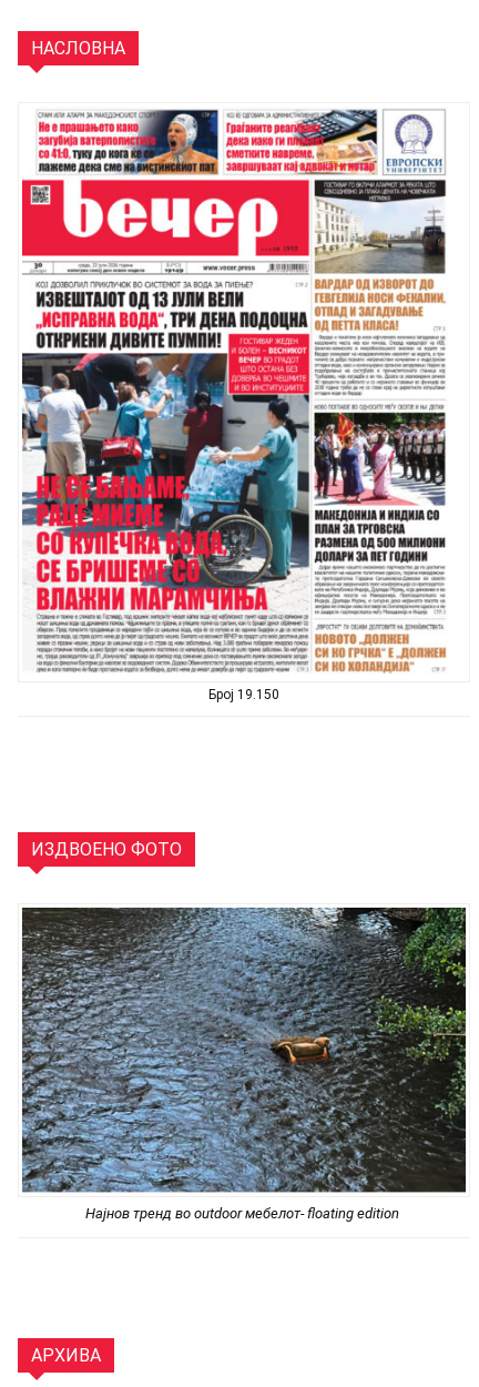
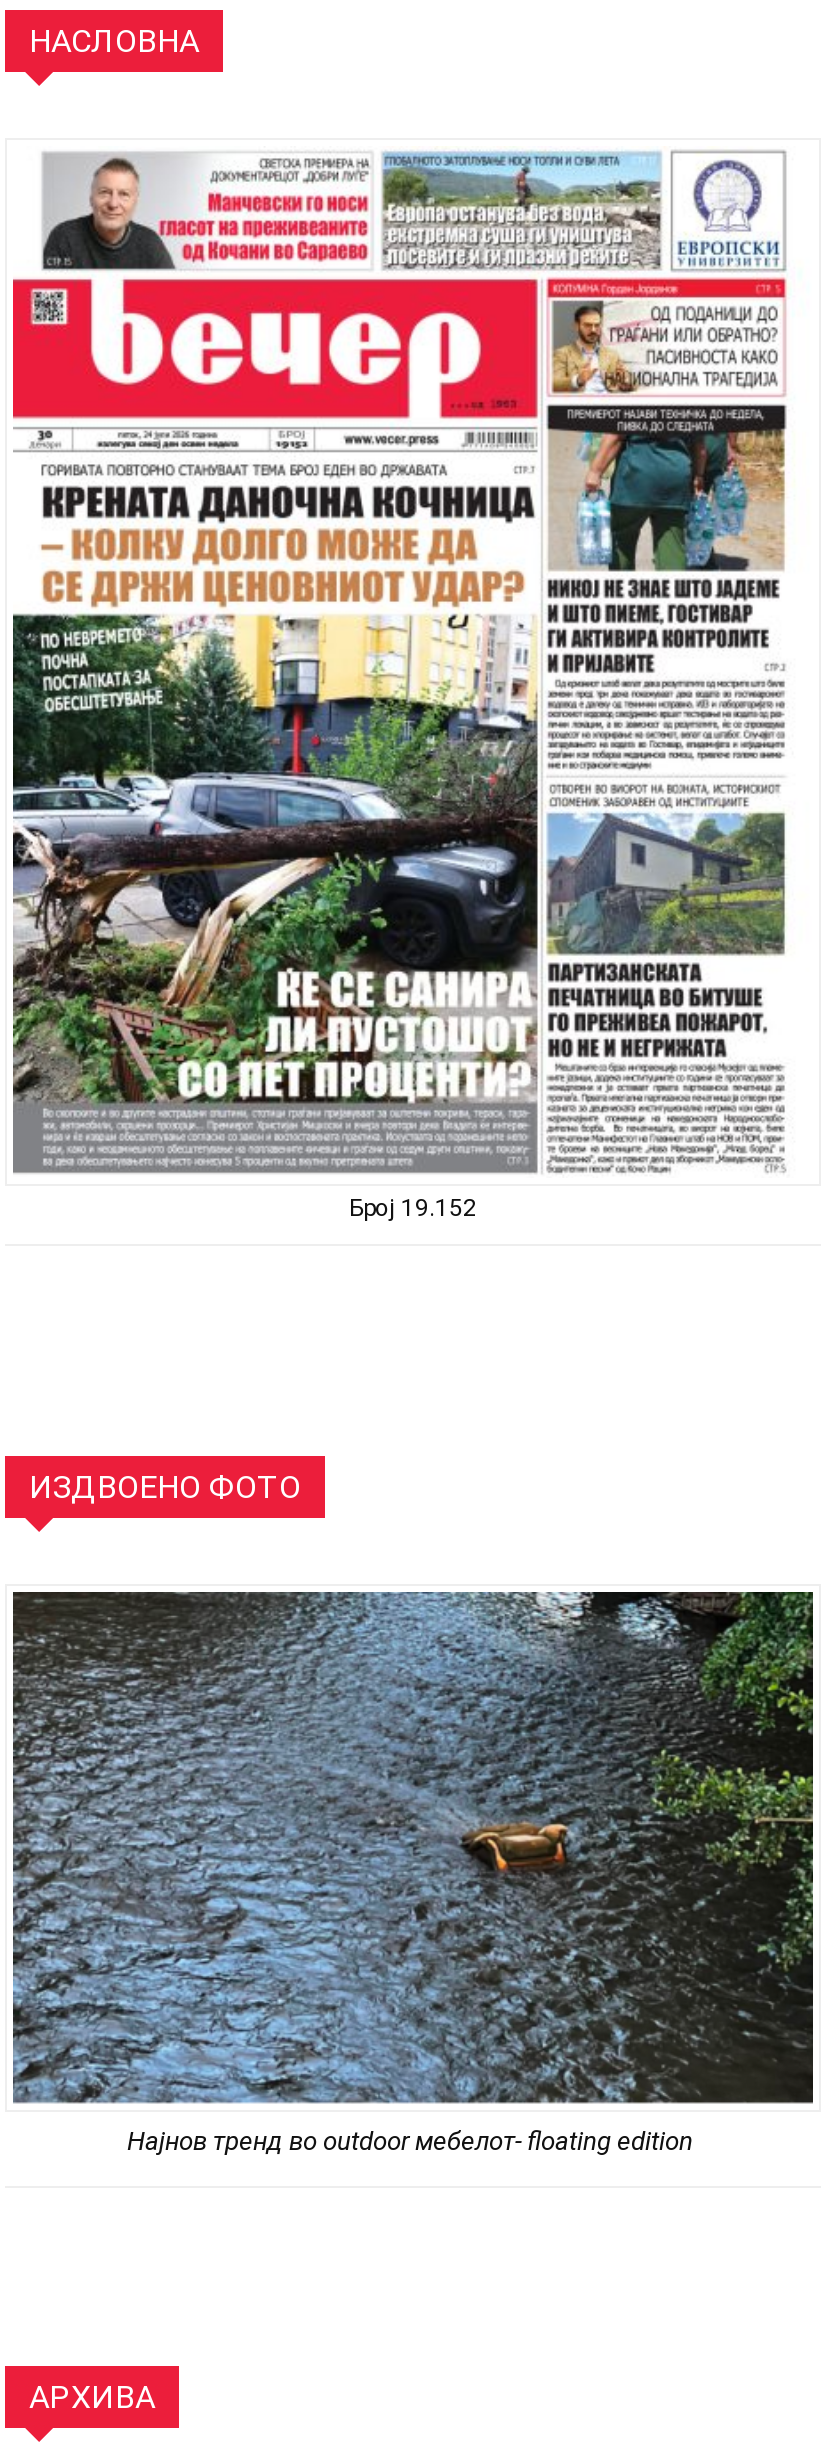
- [image]
- Број 19.150
+ [image]
+ Број 19.152
